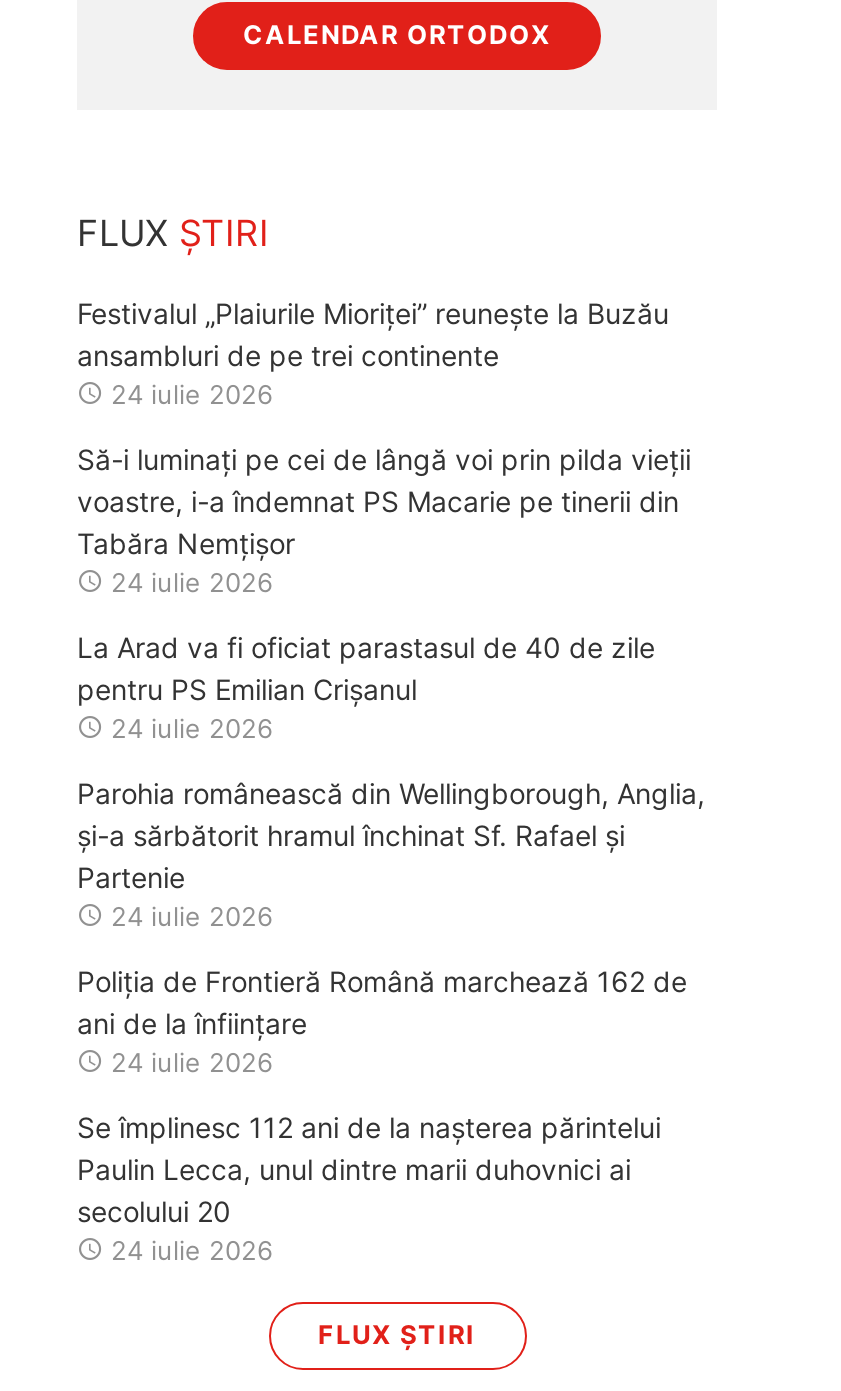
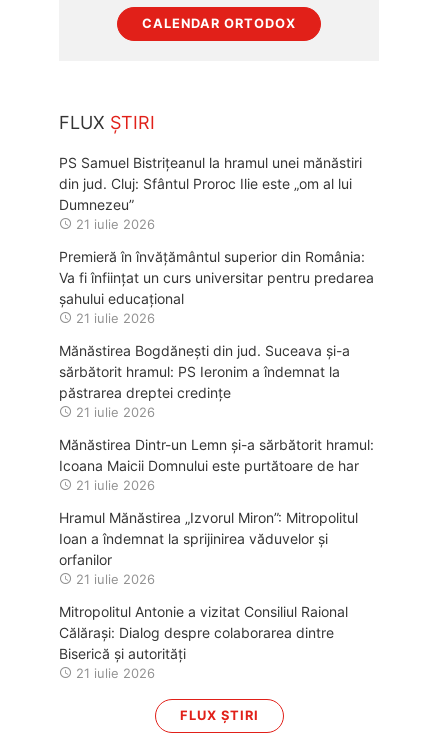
- Festivalul „Plaiurile Mioriței” reunește la Buzău
- ansambluri de pe trei continente
- 24 iulie 2026
+ PS Samuel Bistrițeanul la hramul unei mănăstiri
+ din jud. Cluj: Sfântul Proroc Ilie este „om al lui
+ Dumnezeu”
+ 21 iulie 2026

- Să-i luminați pe cei de lângă voi prin pilda vieții
- voastre, i-a îndemnat PS Macarie pe tinerii din
- Tabăra Nemțișor
- 24 iulie 2026
+ Premieră în învățământul superior din România:
+ Va fi înființat un curs universitar pentru predarea
+ șahului educațional
+ 21 iulie 2026

- La Arad va fi oficiat parastasul de 40 de zile
- pentru PS Emilian Crișanul
- 24 iulie 2026
+ Mănăstirea Bogdănești din jud. Suceava și-a
+ sărbătorit hramul: PS Ieronim a îndemnat la
+ păstrarea dreptei credințe
+ 21 iulie 2026

- Parohia românească din Wellingborough, Anglia,
- și-a sărbătorit hramul închinat Sf. Rafael și
- Partenie
- 24 iulie 2026
+ Mănăstirea Dintr-un Lemn și-a sărbătorit hramul:
+ Icoana Maicii Domnului este purtătoare de har
+ 21 iulie 2026

- Poliția de Frontieră Română marchează 162 de
- ani de la înființare
- 24 iulie 2026
+ Hramul Mănăstirea „Izvorul Miron”: Mitropolitul
+ Ioan a îndemnat la sprijinirea văduvelor și
+ orfanilor
+ 21 iulie 2026

- Se împlinesc 112 ani de la nașterea părintelui
- Paulin Lecca, unul dintre marii duhovnici ai
- secolului 20
- 24 iulie 2026
+ Mitropolitul Antonie a vizitat Consiliul Raional
+ Călărași: Dialog despre colaborarea dintre
+ Biserică și autorități
+ 21 iulie 2026
